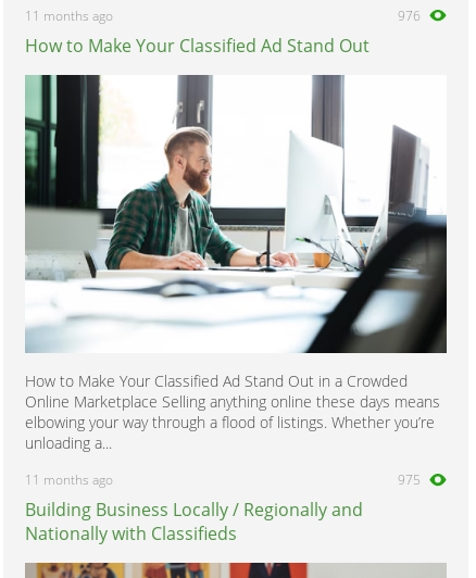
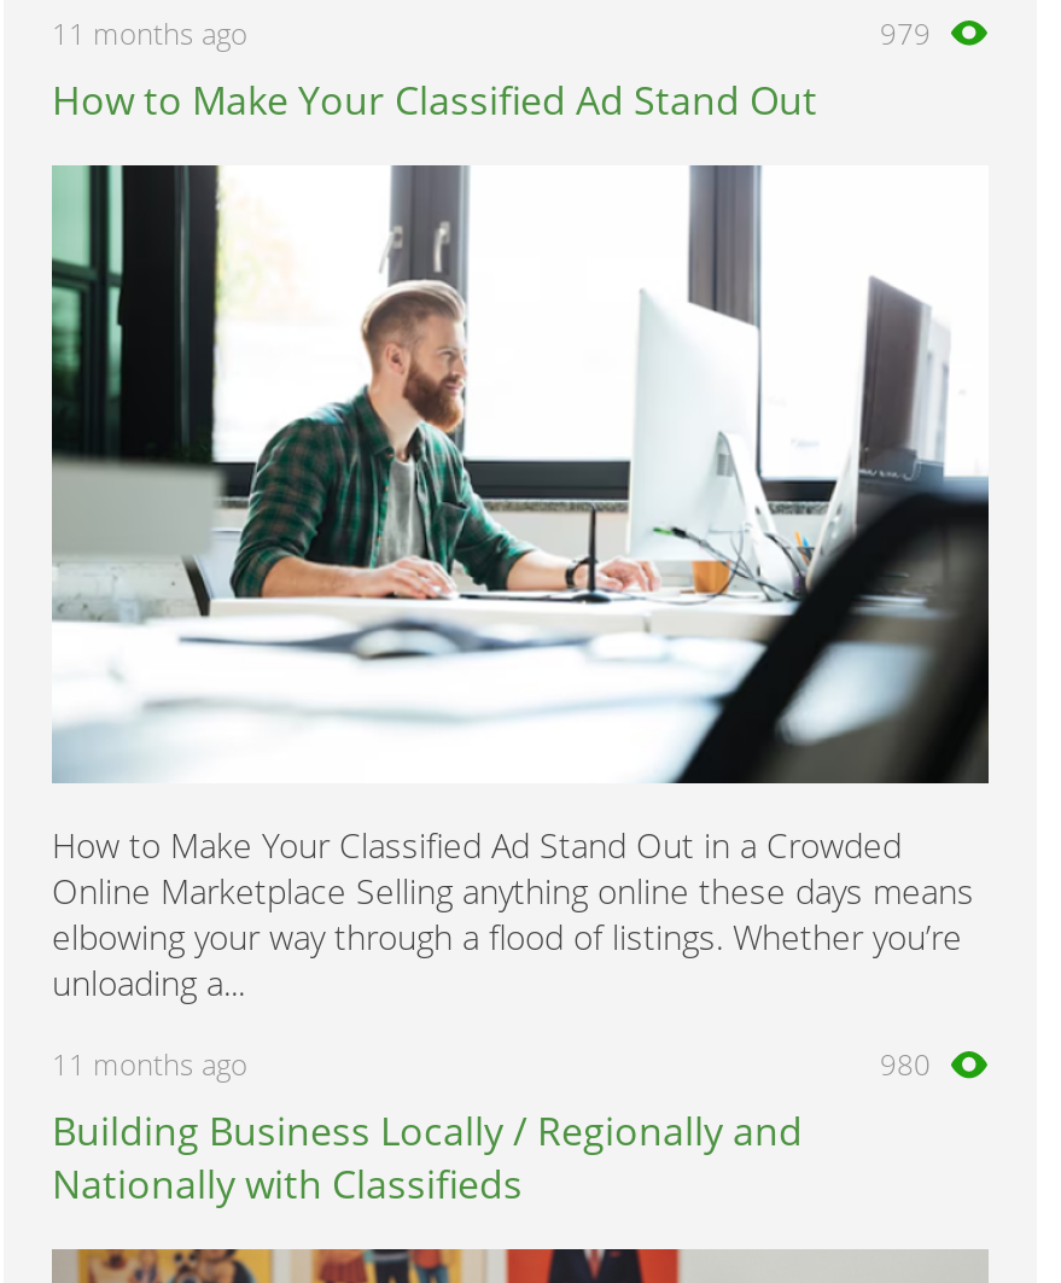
- 976
+ 979

- 975
+ 980
